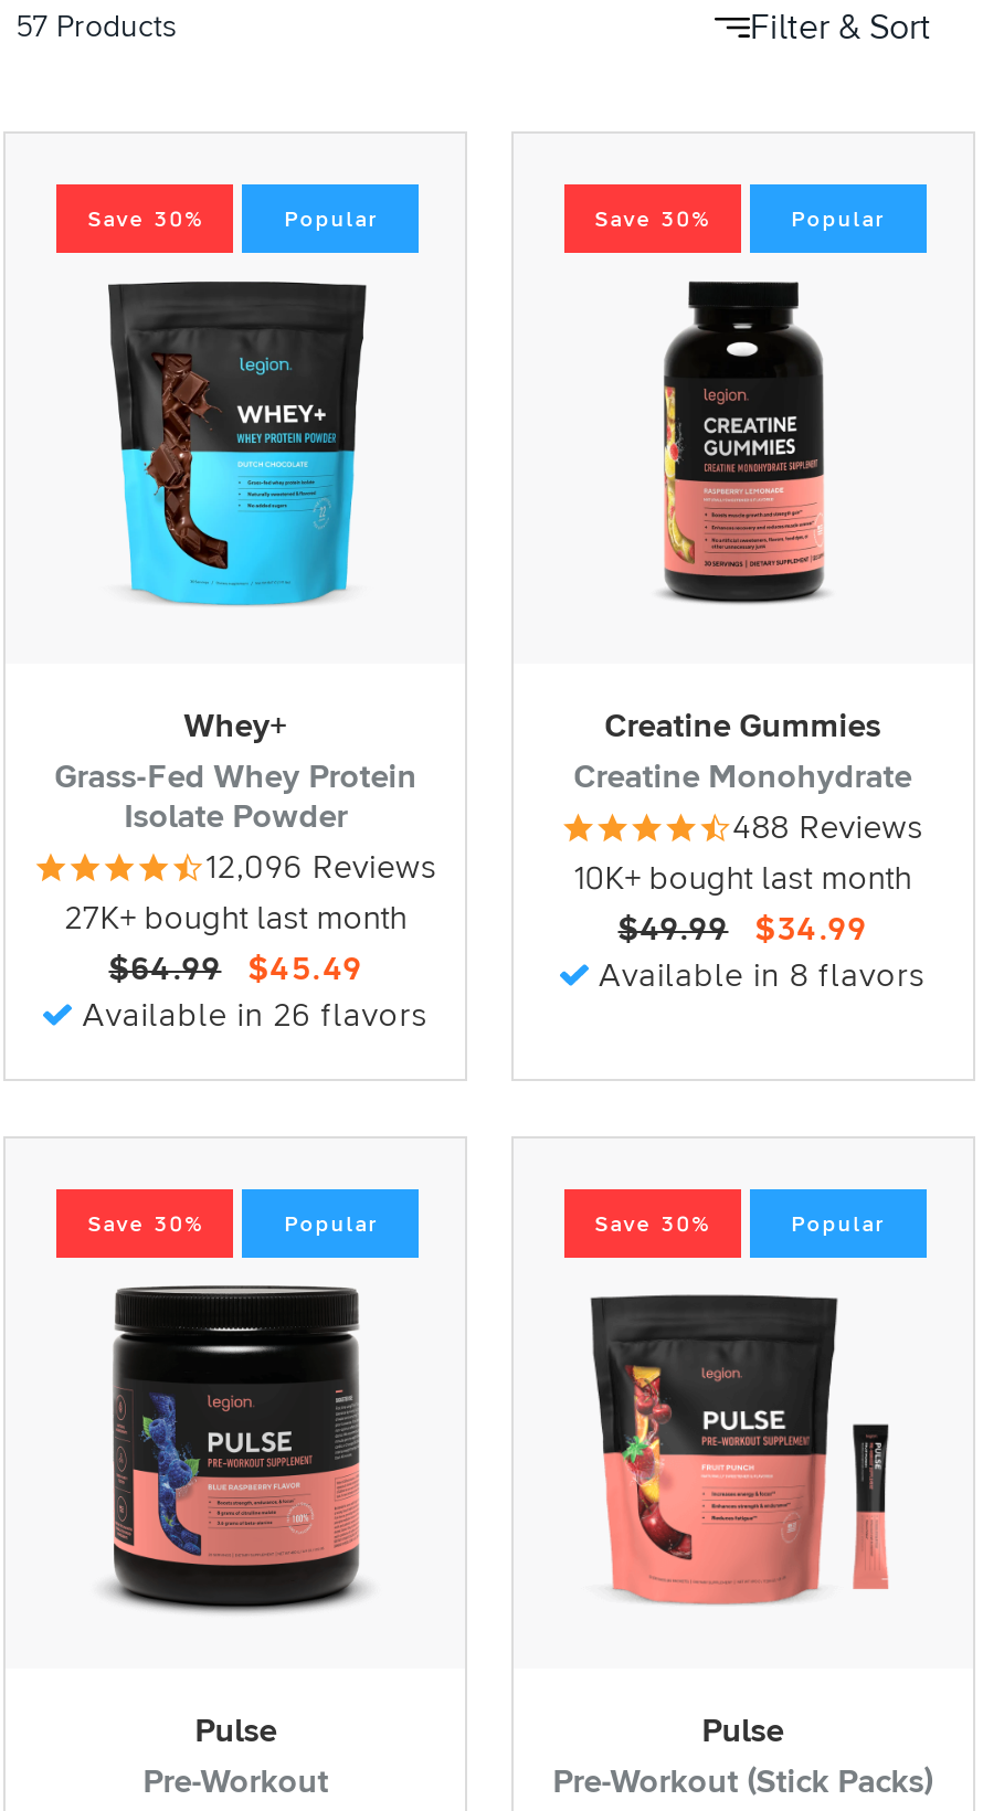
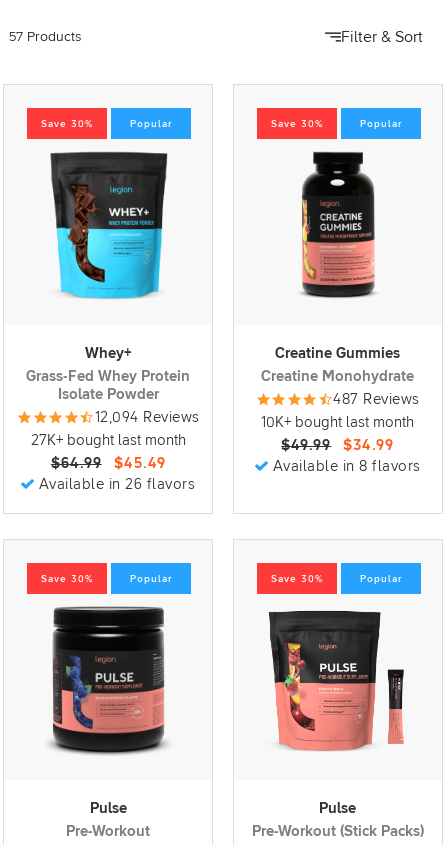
- 488 Reviews
+ 487 Reviews

- 12,096 Reviews
+ 12,094 Reviews
